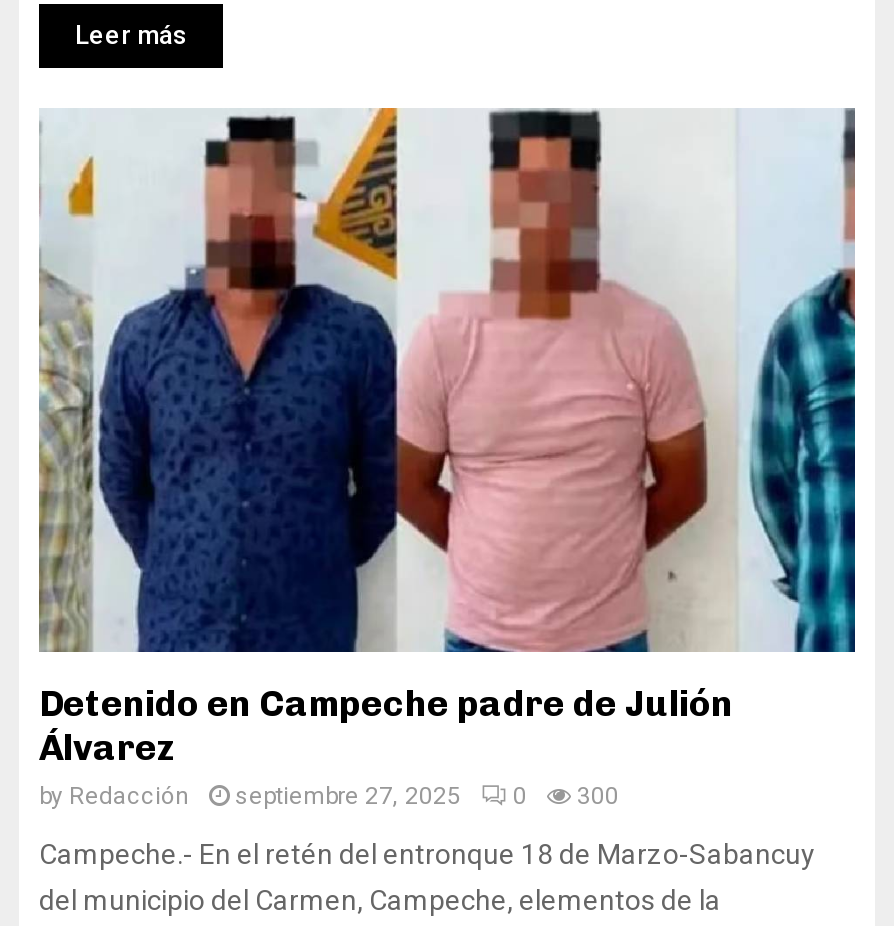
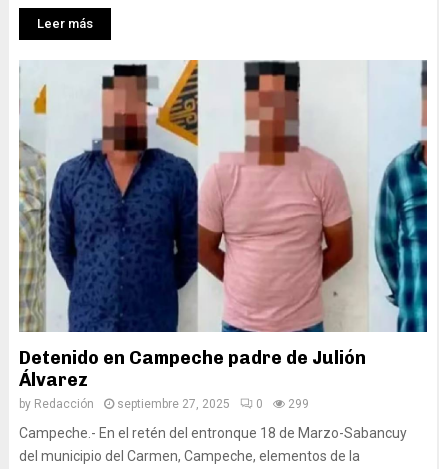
- by Redacción septiembre 27, 2025 0 300
+ by Redacción septiembre 27, 2025 0 299
